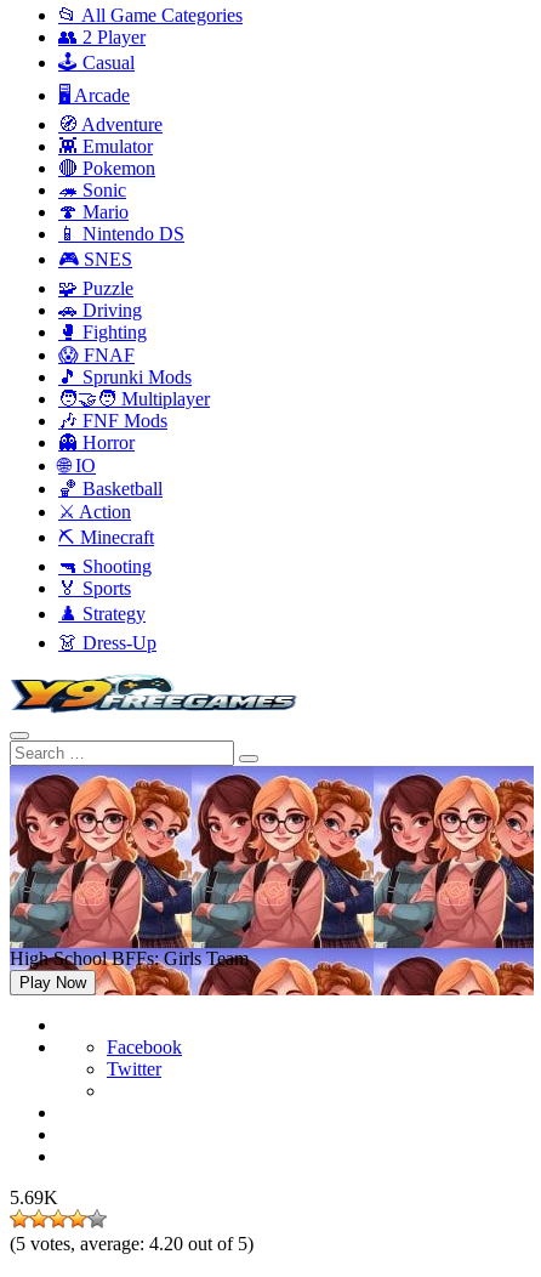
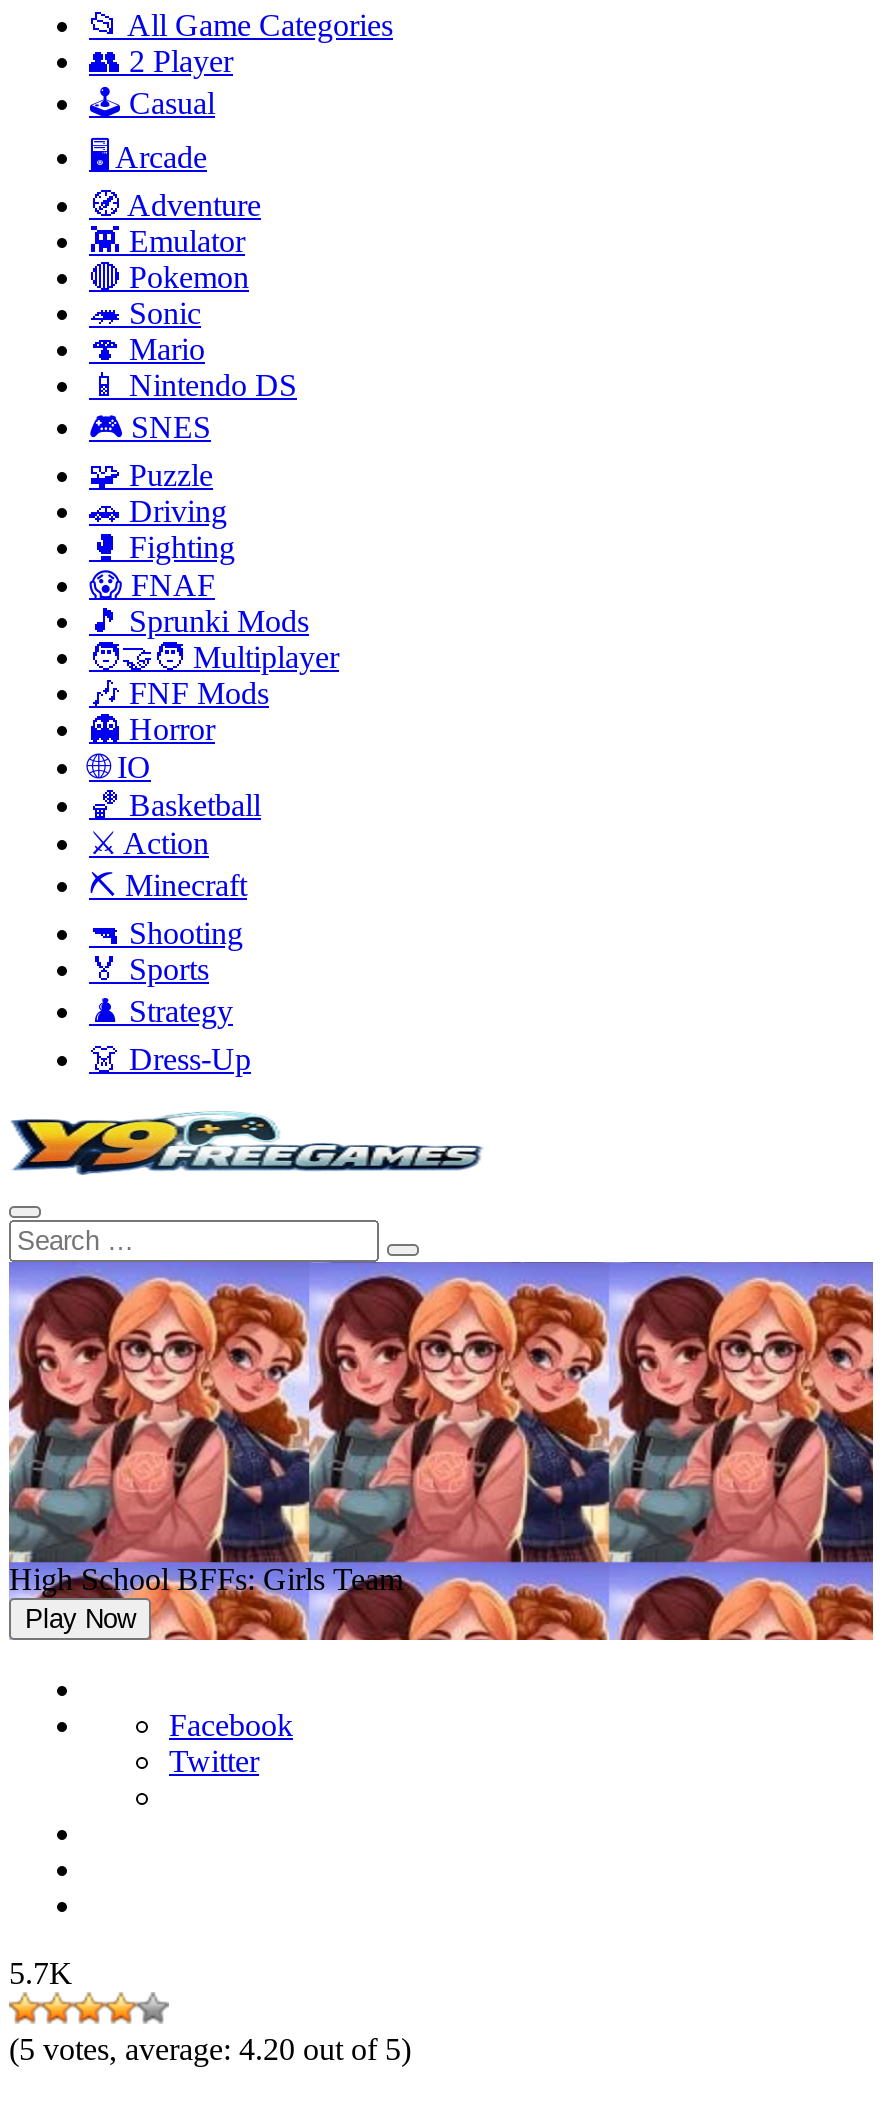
- 5.69K
+ 5.7K
